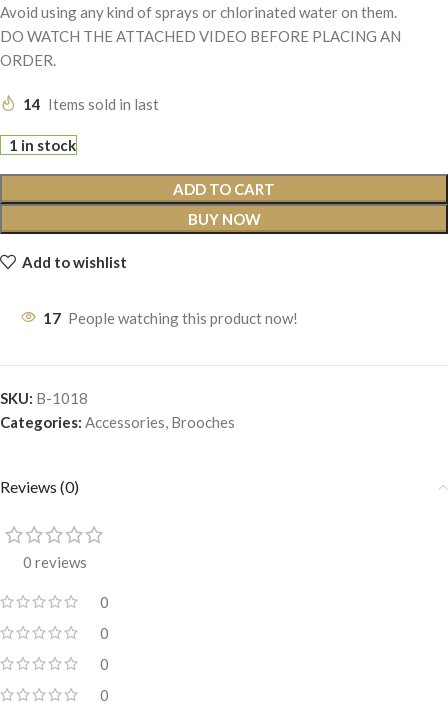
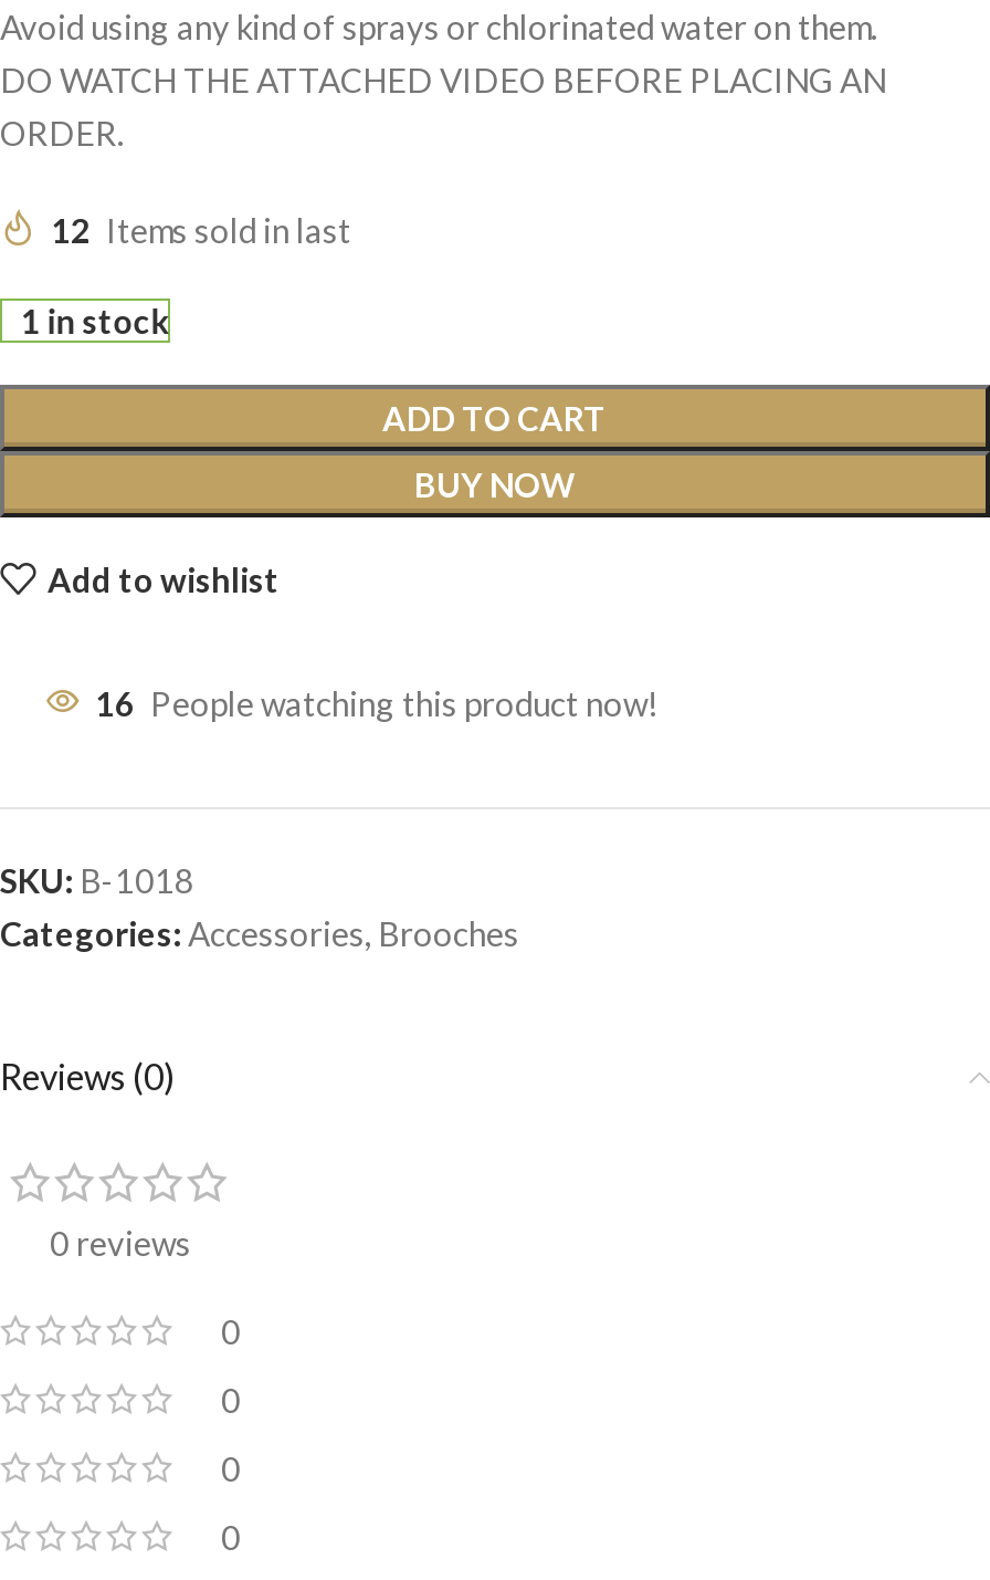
- 14 Items sold in last
+ 12 Items sold in last

- 17 People watching this product now!
+ 16 People watching this product now!
